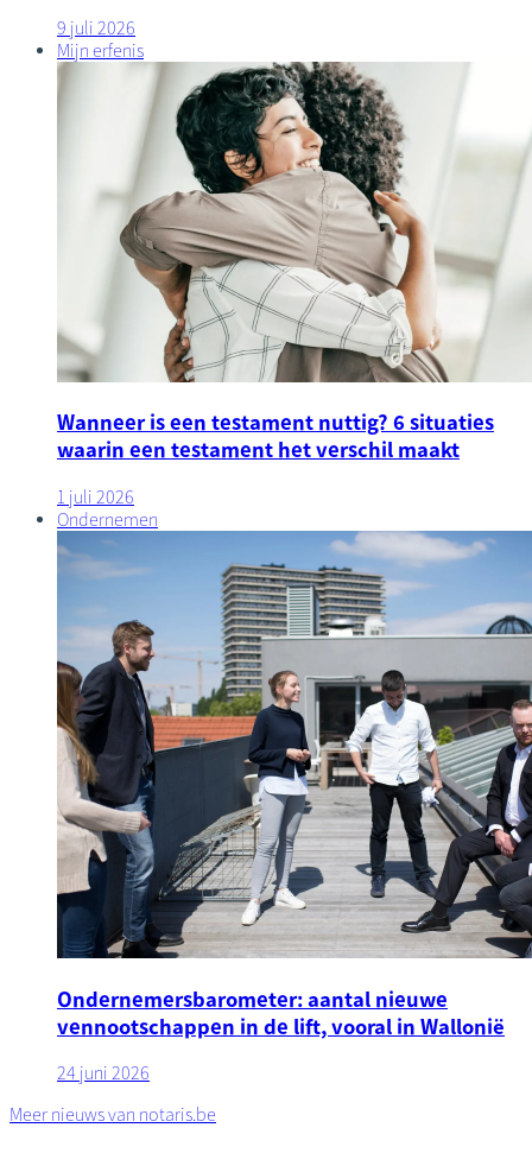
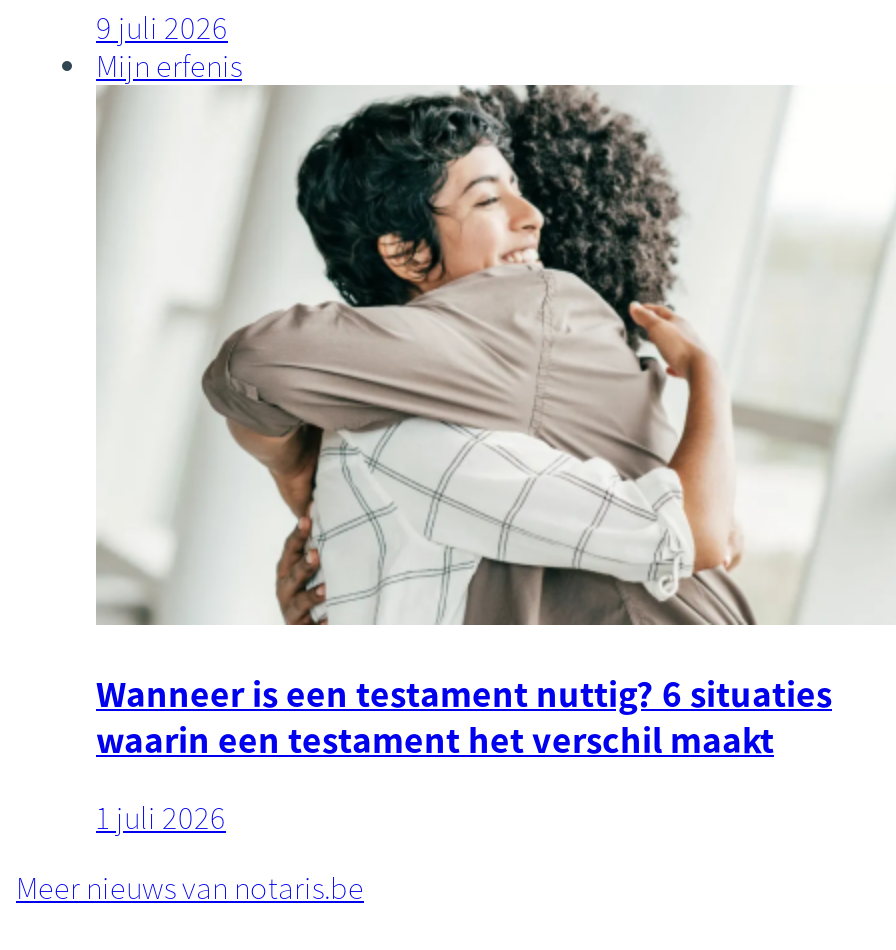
- [image]
- Ondernemen

- Ondernemersbarometer: aantal nieuwe
- vennootschappen in de lift, vooral in Wallonië
- 24 juni 2026
